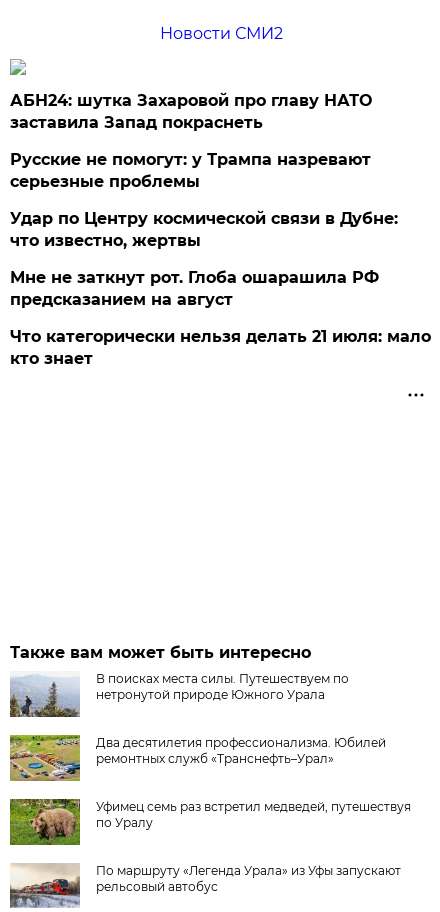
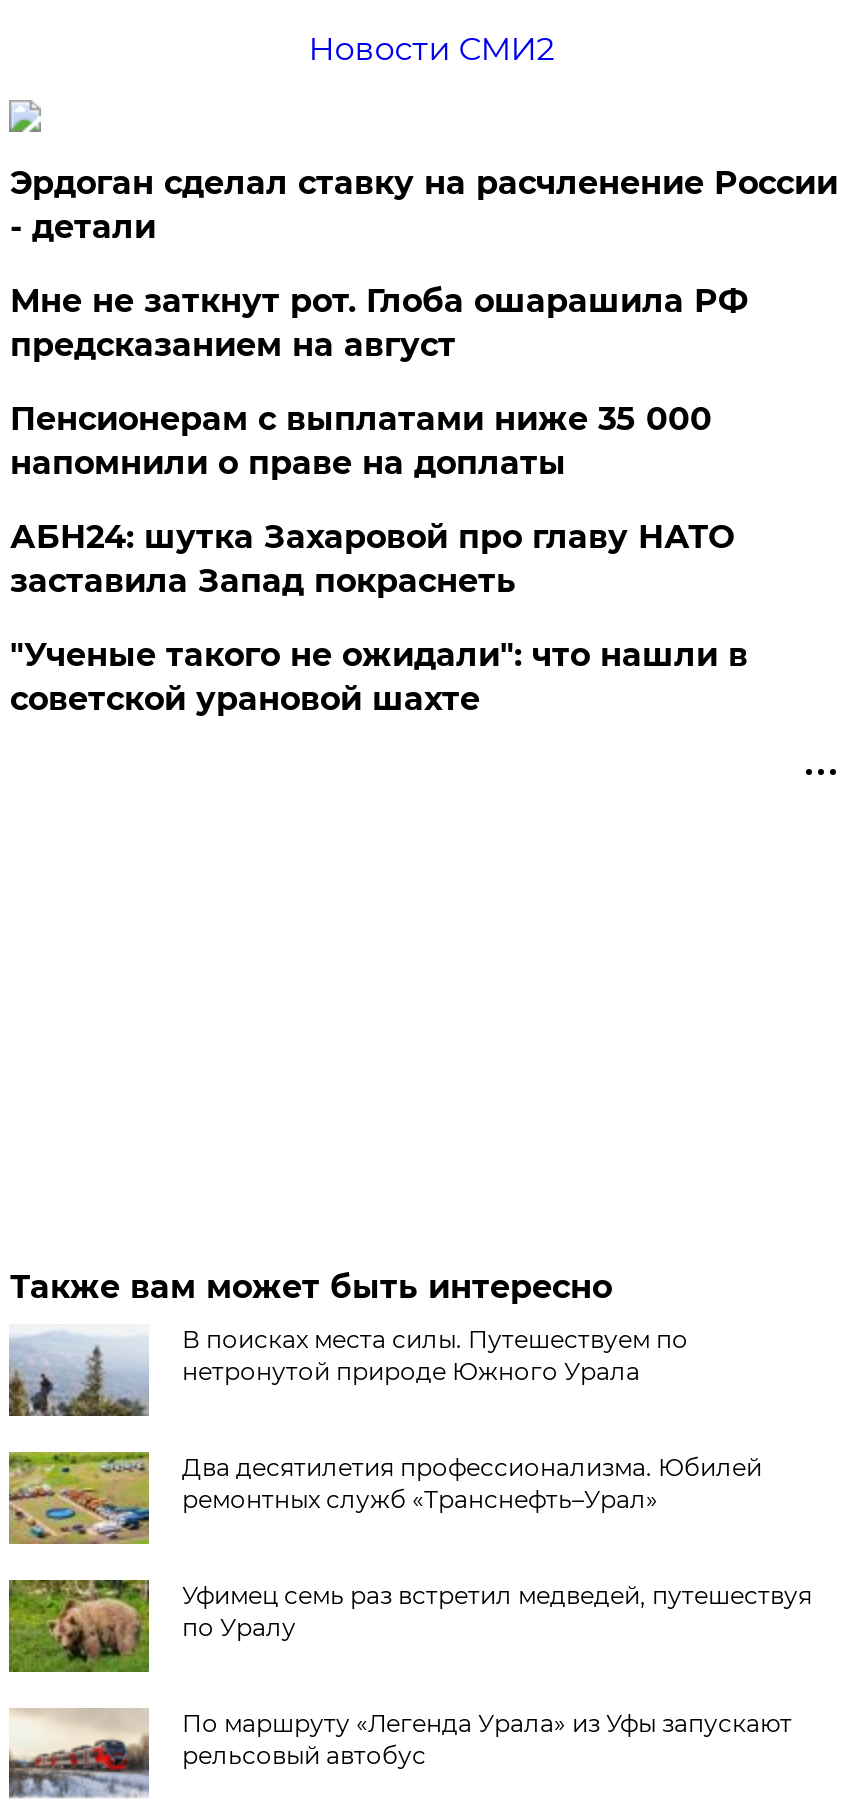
+ Эрдоган сделал ставку на расчленение России
+ - детали
+ Пенсионерам с выплатами ниже 35 000
+ напомнили о праве на доплаты

moved down: АБН24: шутка Захаровой про главу НАТО | заставила Запад покраснеть

- Русские не помогут: у Трампа назревают
- серьезные проблемы
- Удар по Центру космической связи в Дубне:
- что известно, жертвы
- Что категорически нельзя делать 21 июля: мало
- кто знает
+ "Ученые такого не ожидали": что нашли в
+ советской урановой шахте

moved up: Мне не заткнут рот. Глоба ошарашила РФ | предсказанием на август
